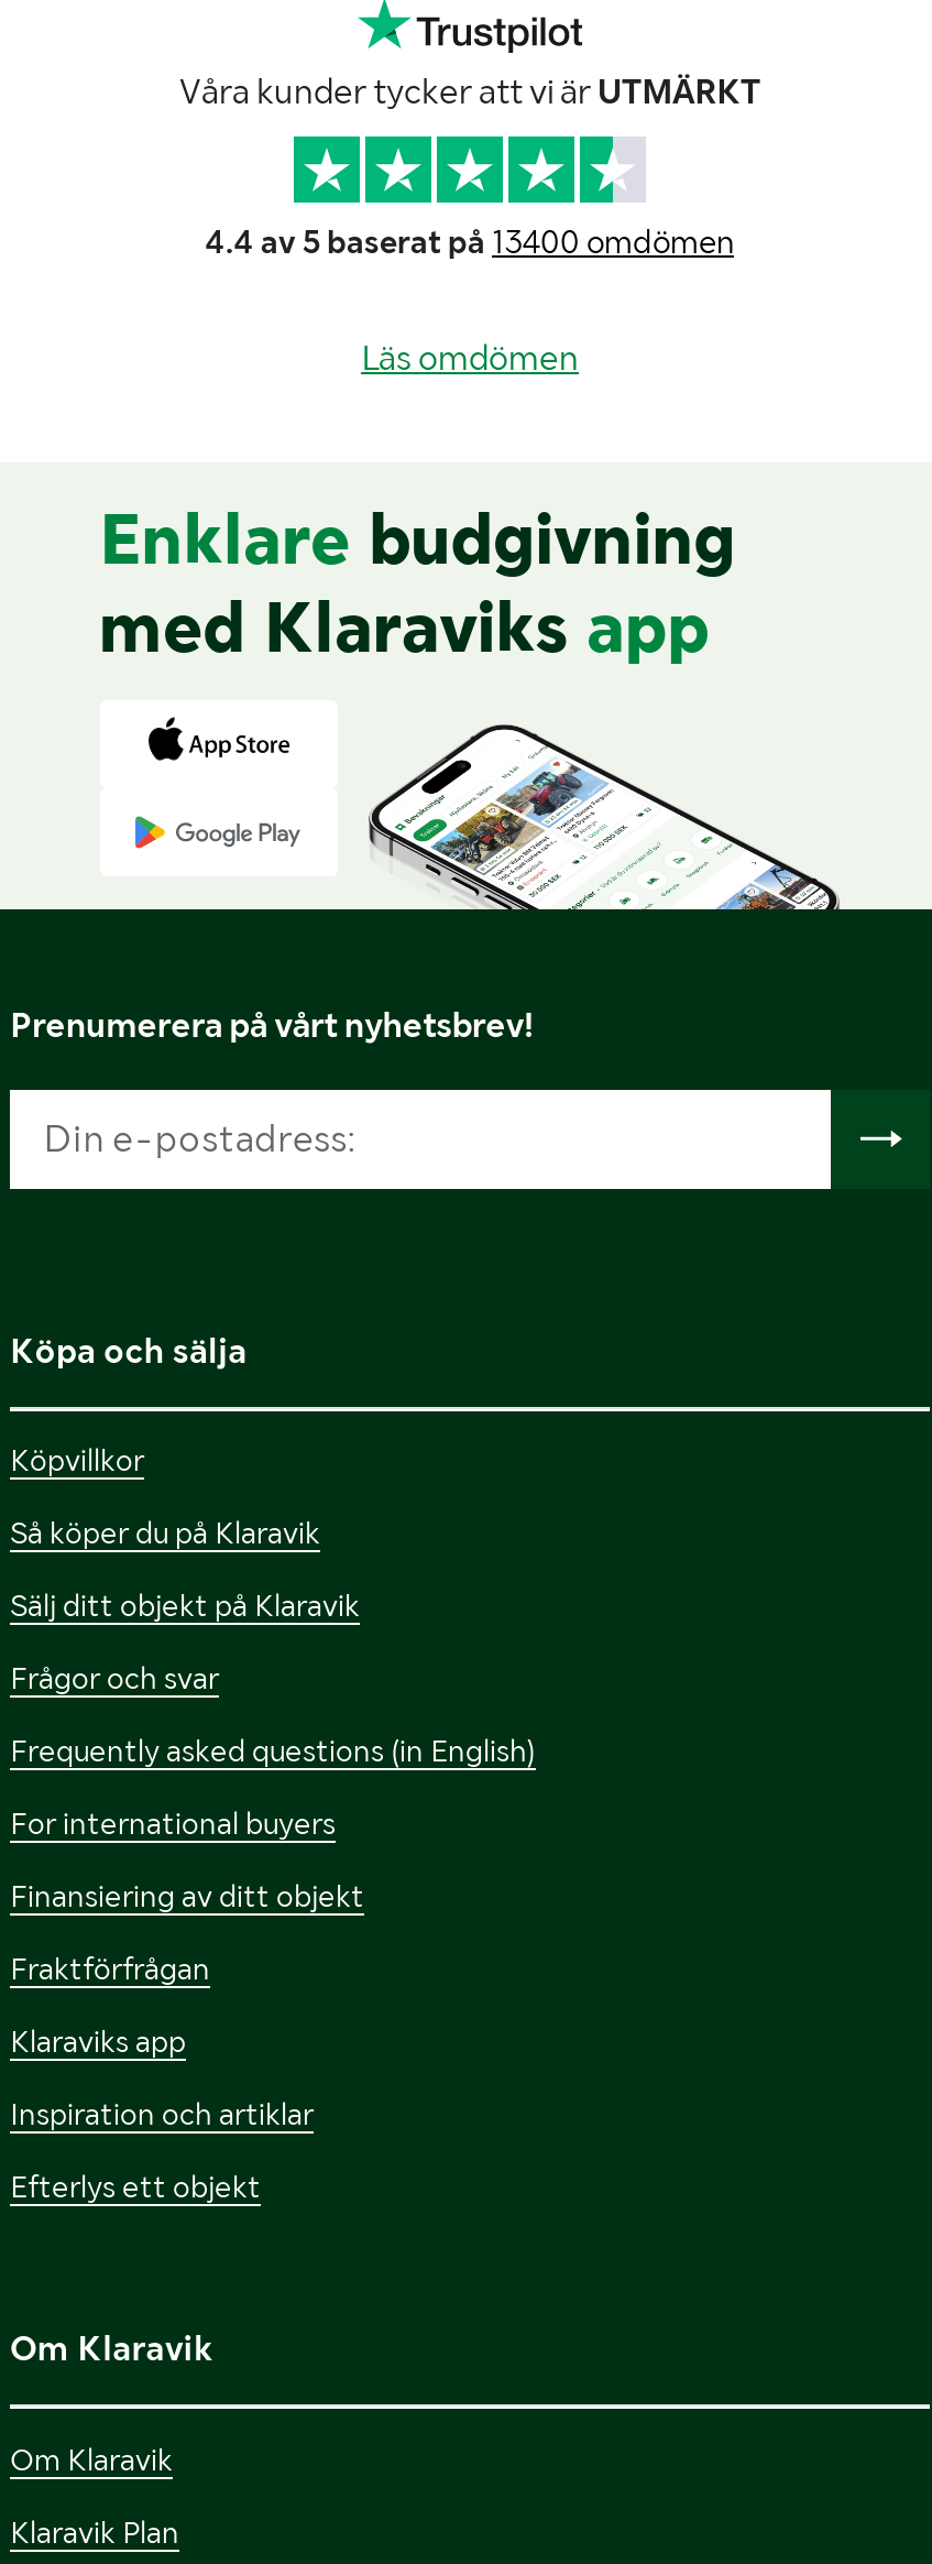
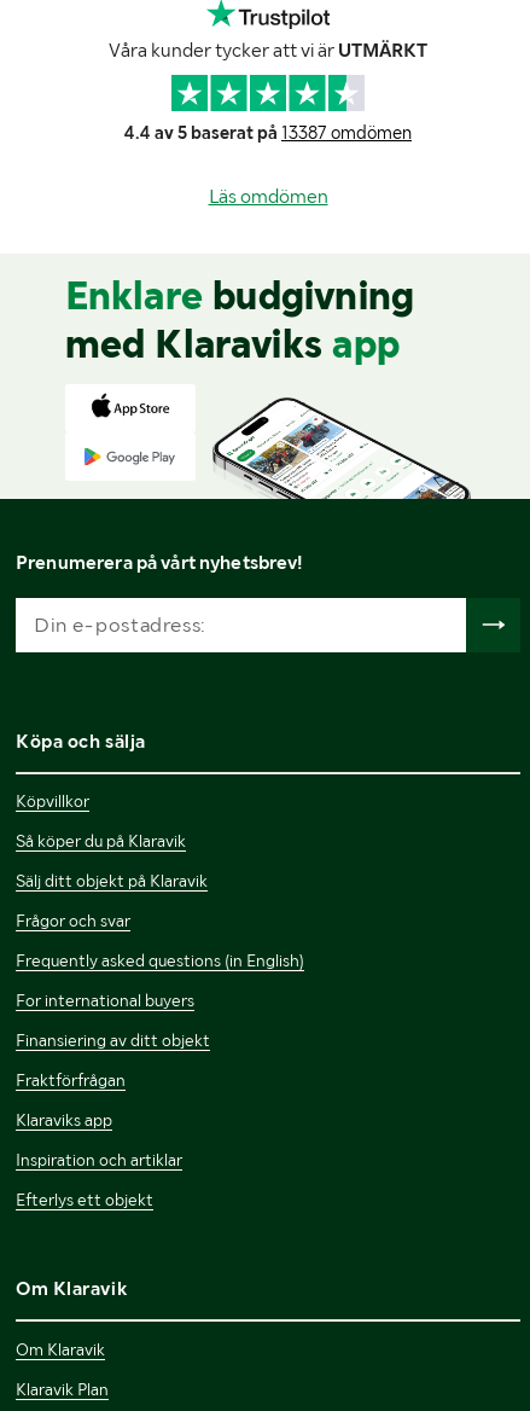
- 4.4 av 5 baserat på 13400 omdömen
+ 4.4 av 5 baserat på 13387 omdömen
